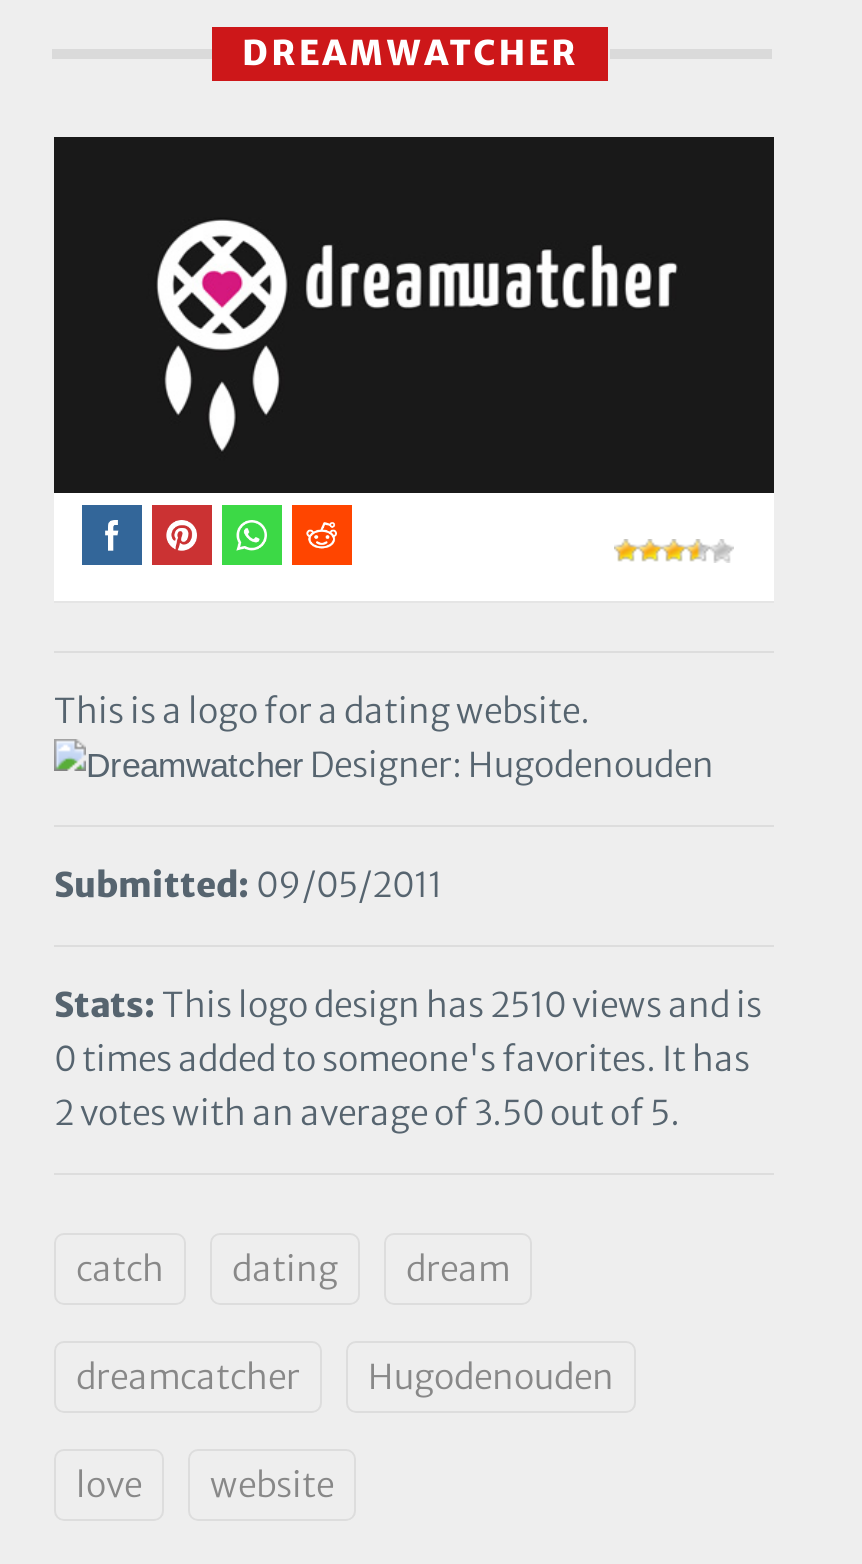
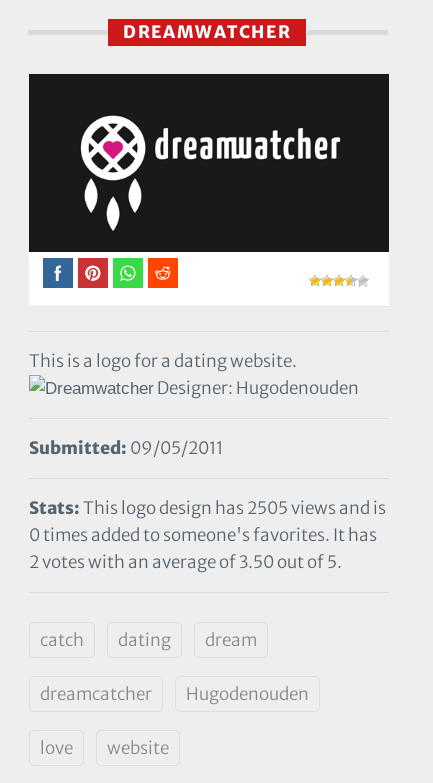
- Stats: This logo design has 2510 views and is
+ Stats: This logo design has 2505 views and is
